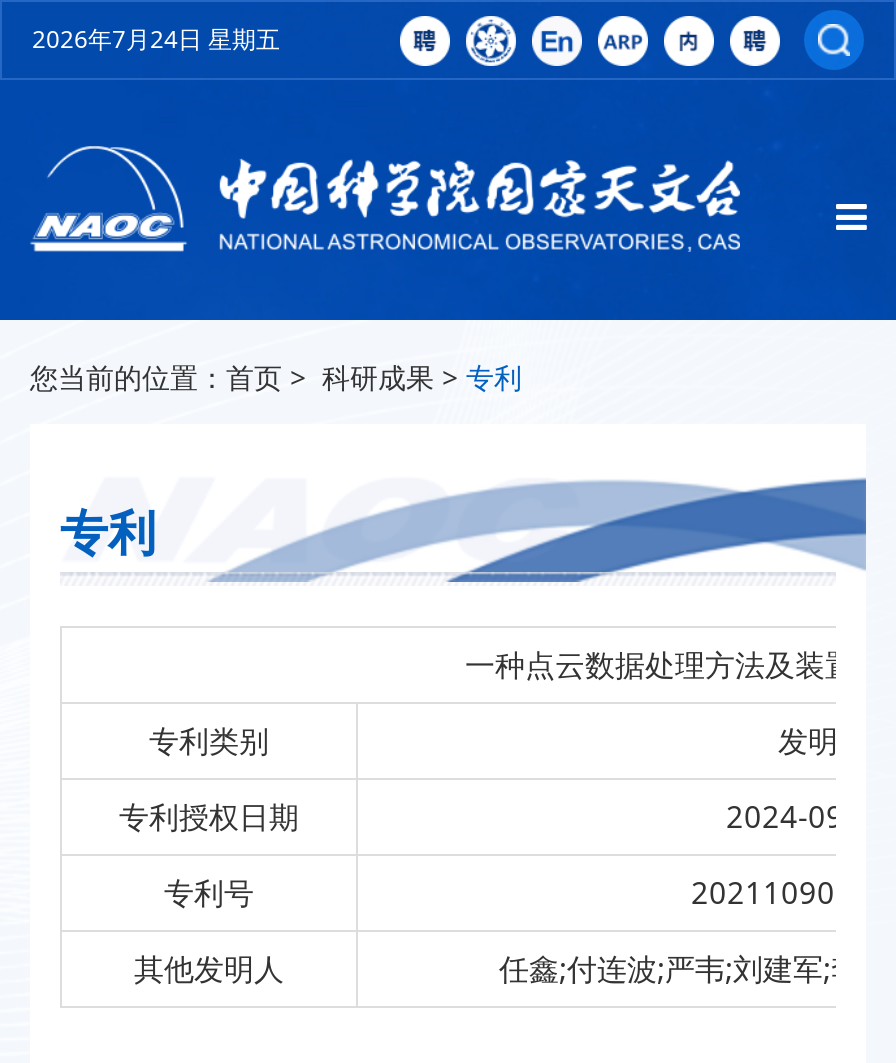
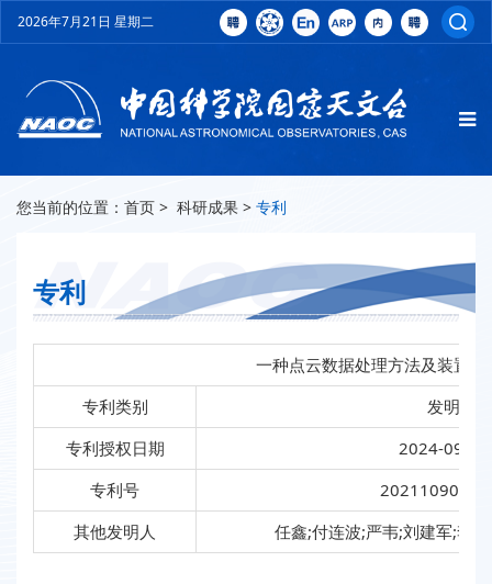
- 2026年7月24日 星期五
+ 2026年7月21日 星期二
